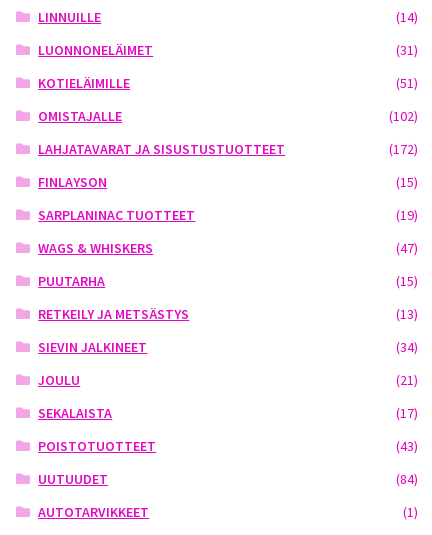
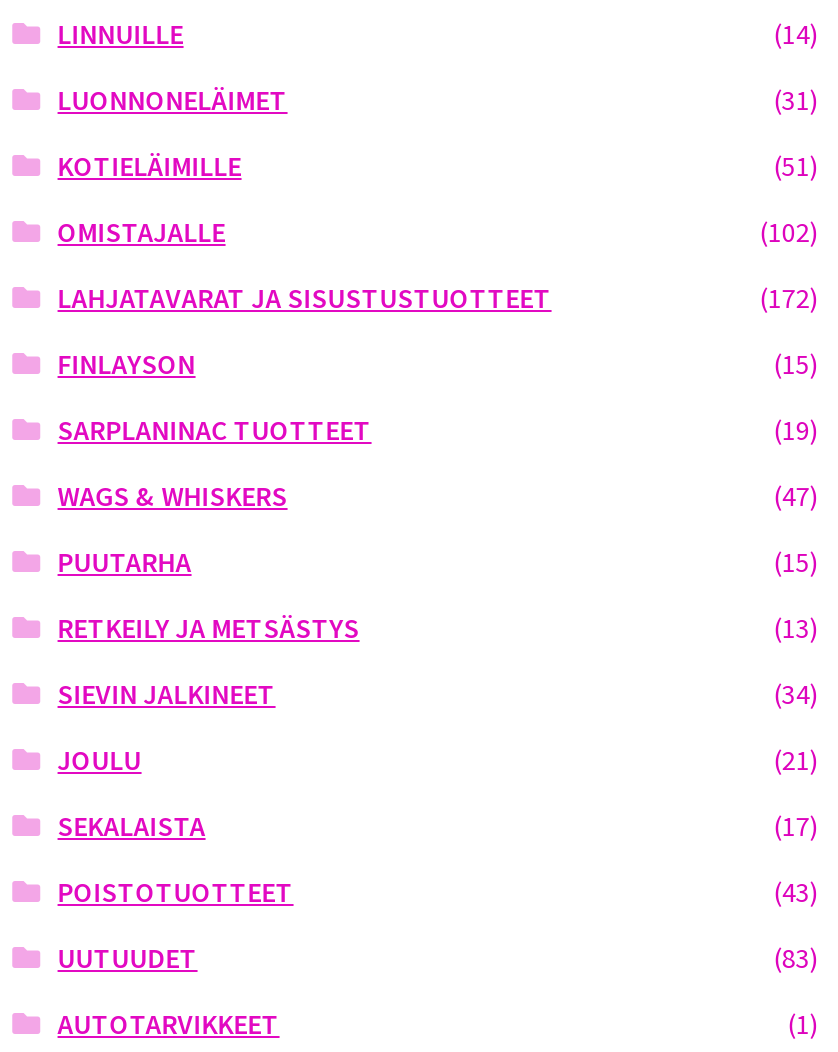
- (84)
+ (83)
